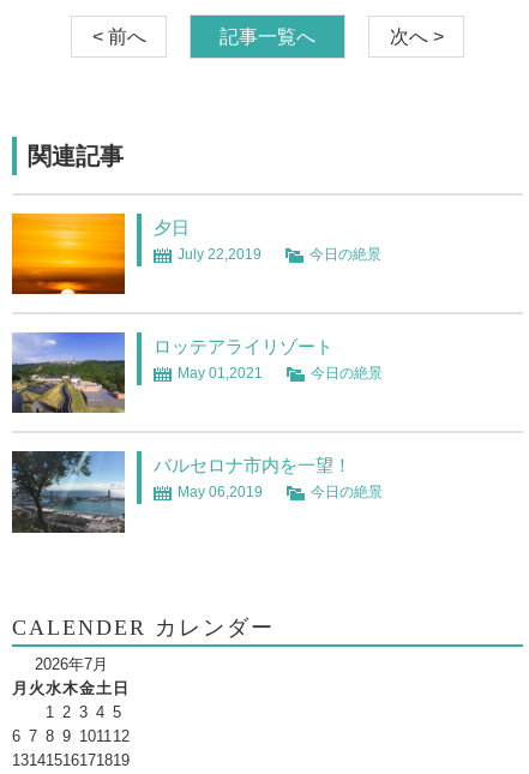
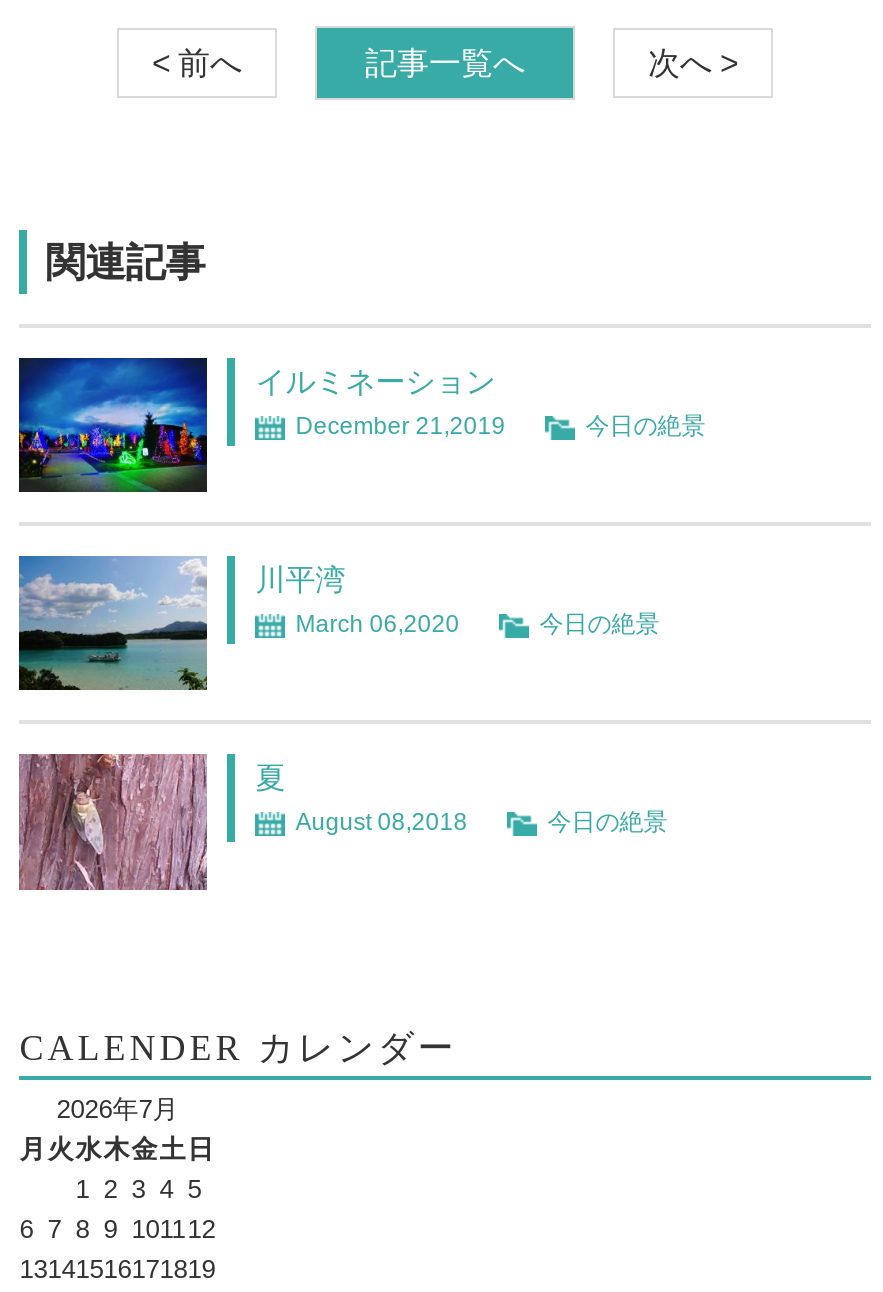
- [image]
- 夕日
- July 22,2019
+ [image]
+ イルミネーション
+ December 21,2019

- [image]
- ロッテアライリゾート
- May 01,2021
+ [image]
+ 川平湾
+ March 06,2020

- [image]
- バルセロナ市内を一望！
- May 06,2019
+ [image]
+ 夏
+ August 08,2018
